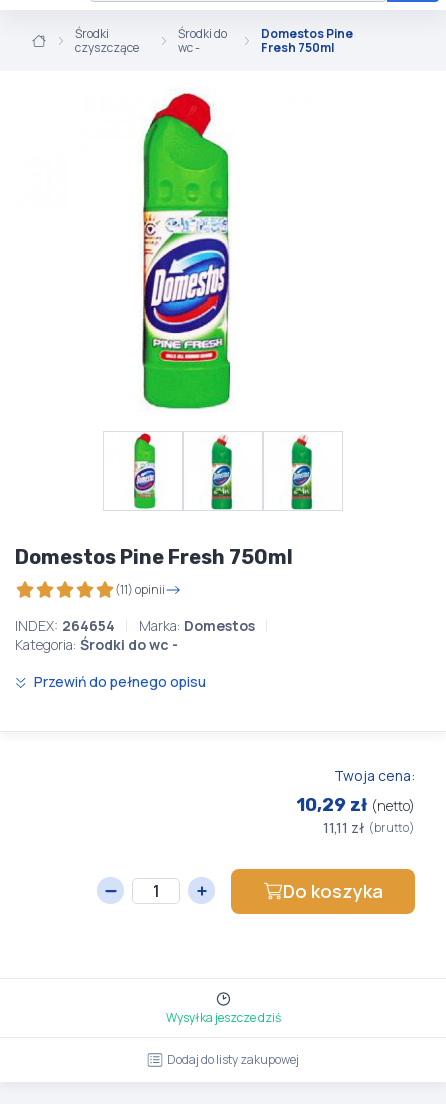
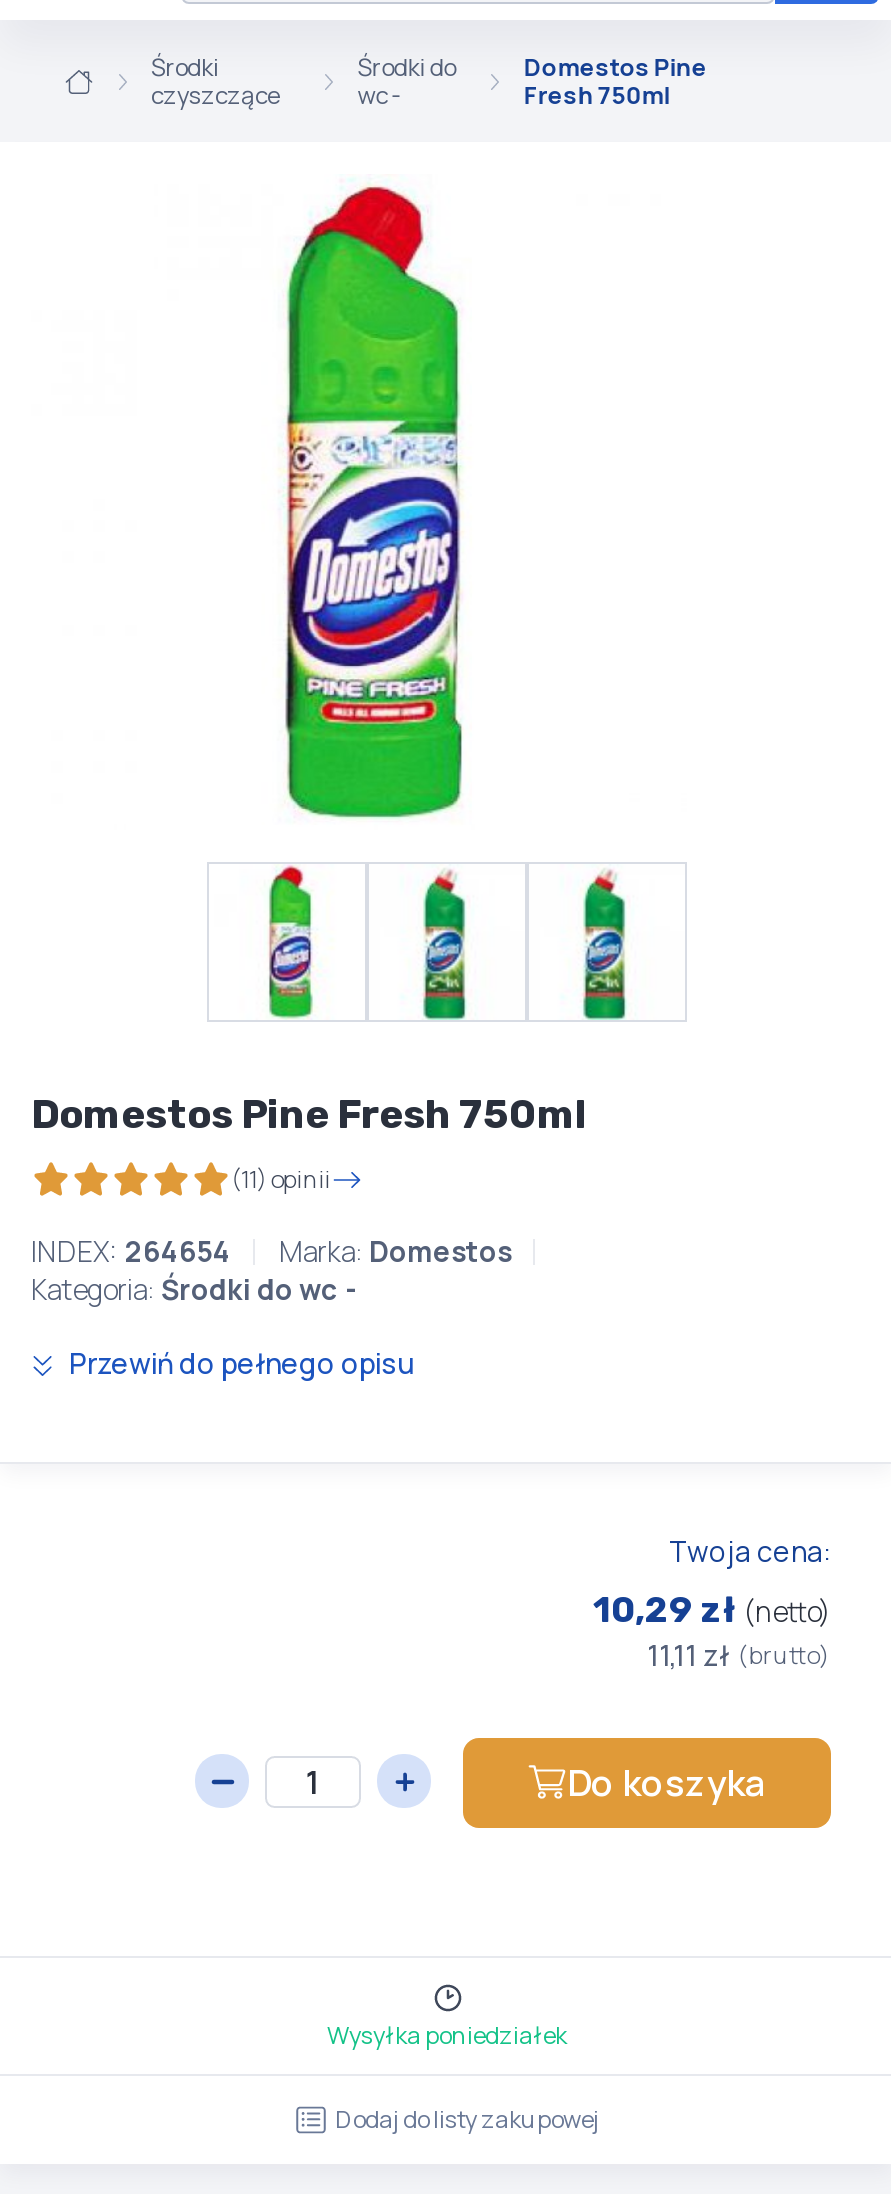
- Wysyłka jeszcze dziś
+ Wysyłka poniedziałek
